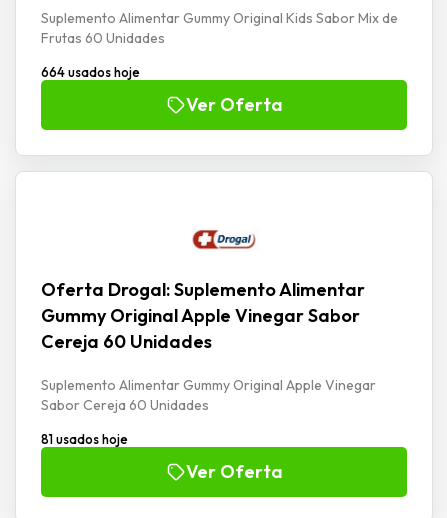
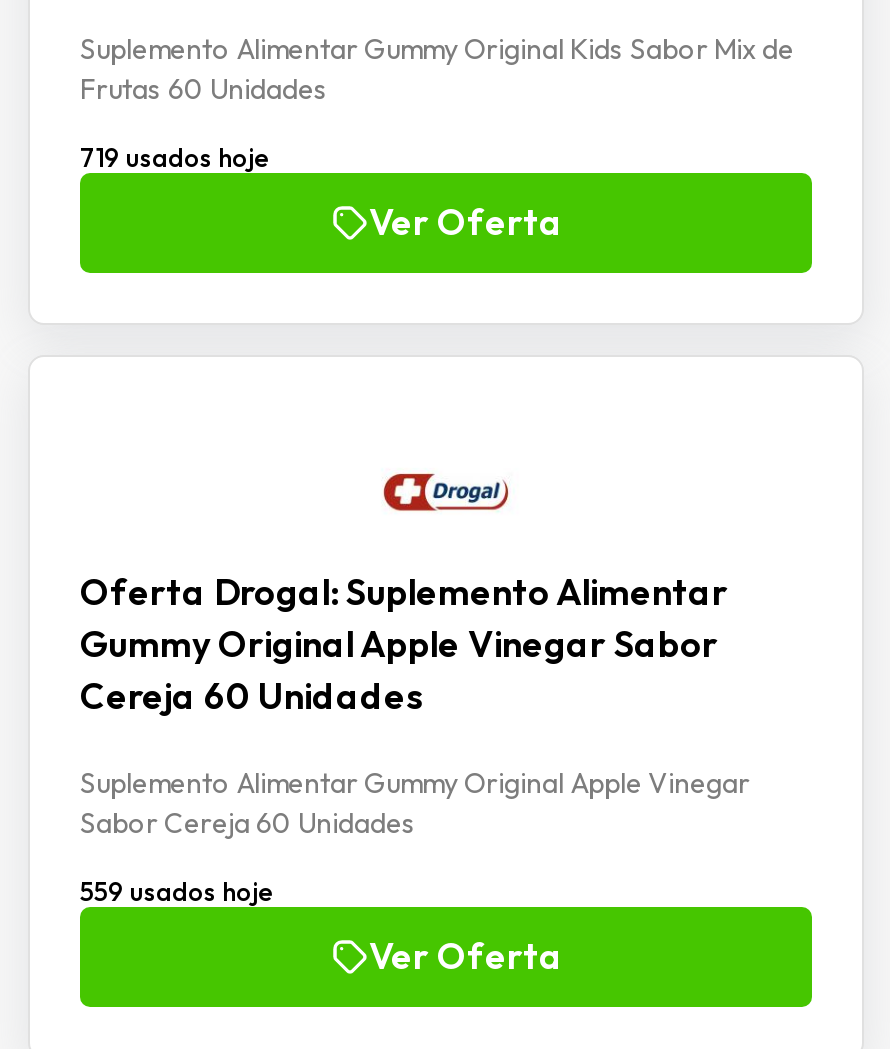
- 664 usados hoje
+ 719 usados hoje

- 81 usados hoje
+ 559 usados hoje
